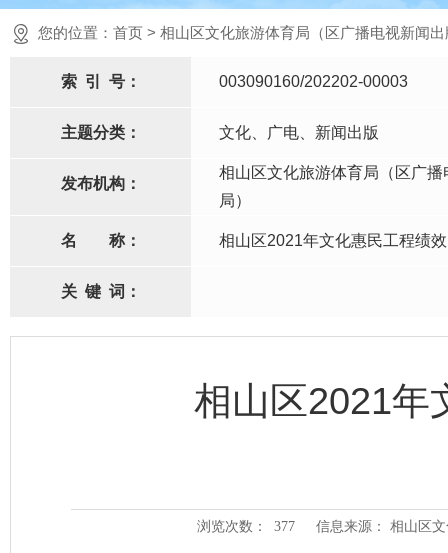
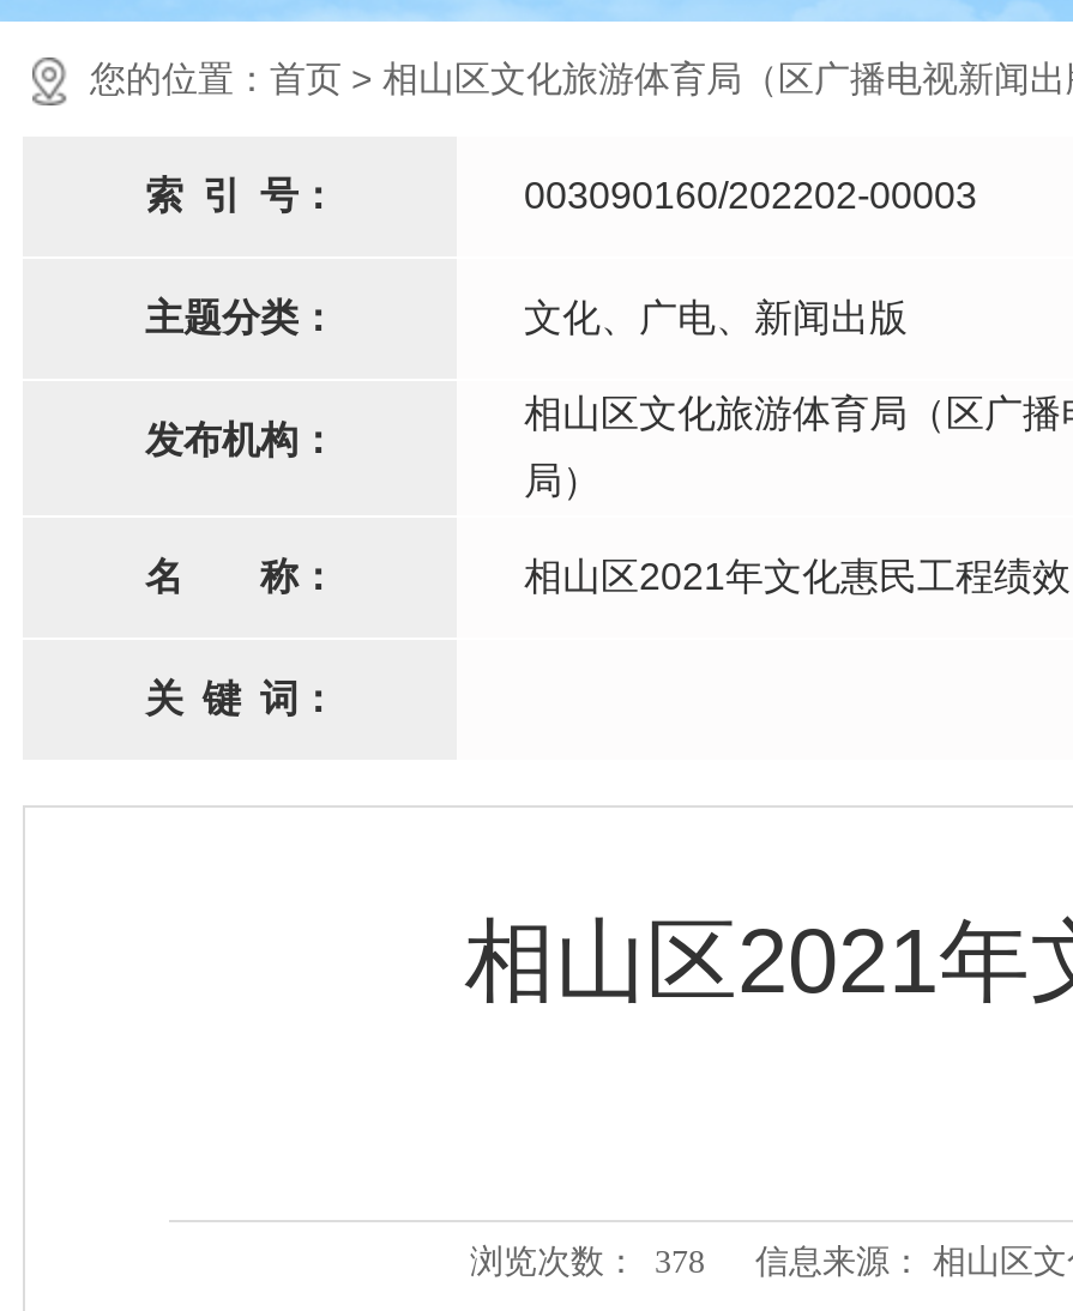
- 浏览次数： 377
+ 浏览次数： 378
